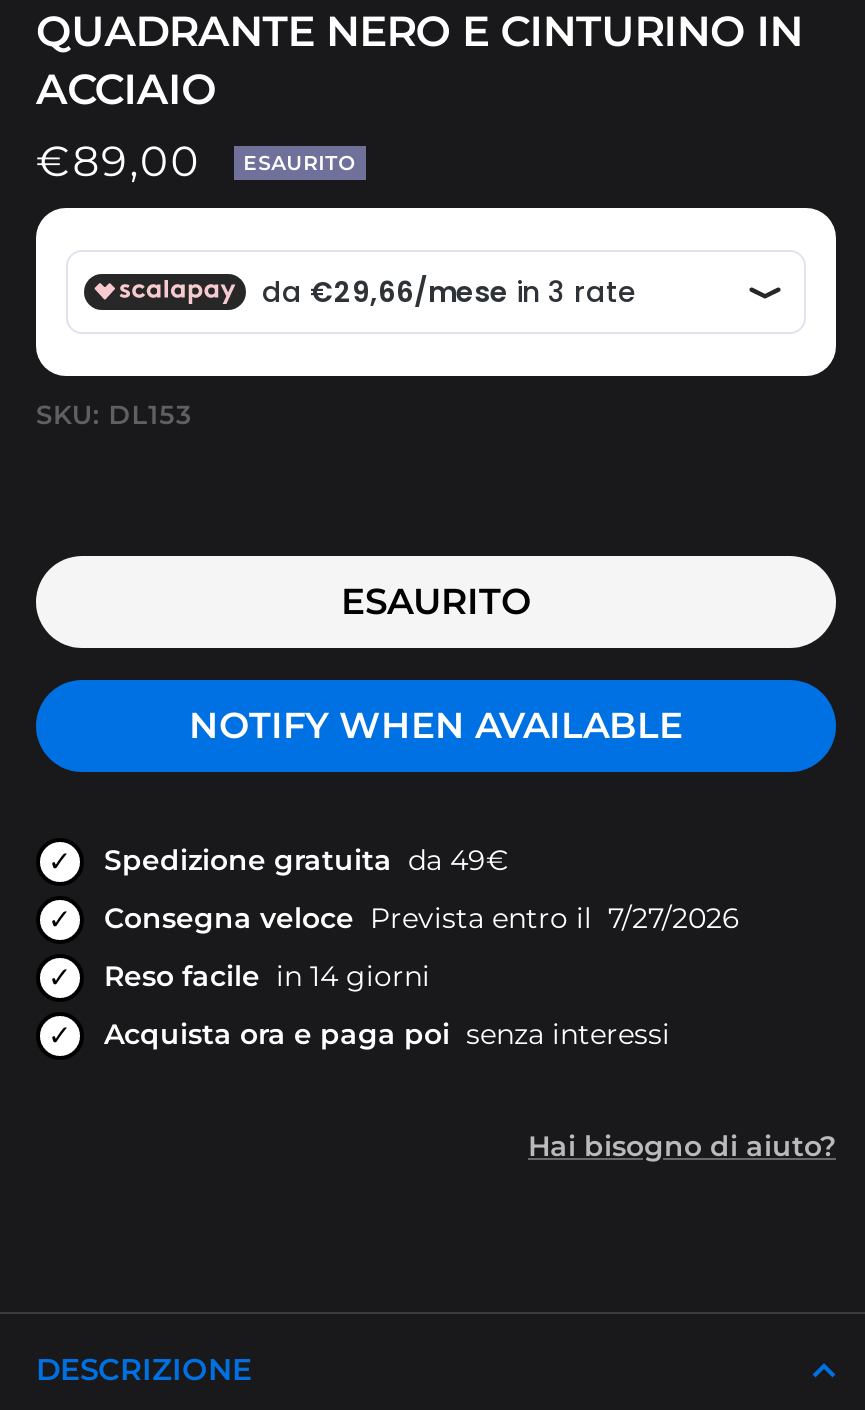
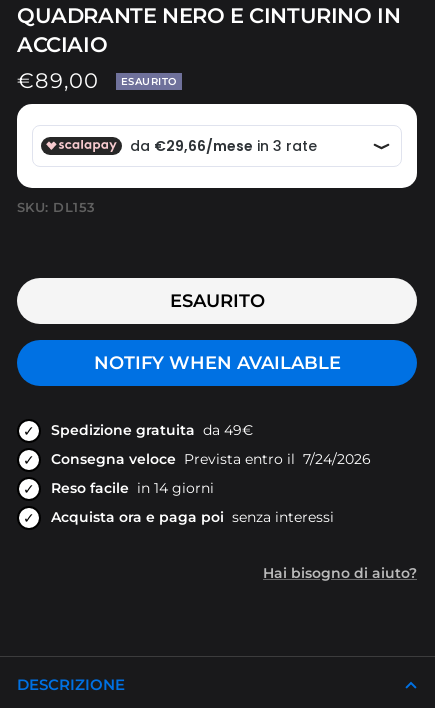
- Consegna veloce Prevista entro il 7/27/2026
+ Consegna veloce Prevista entro il 7/24/2026
